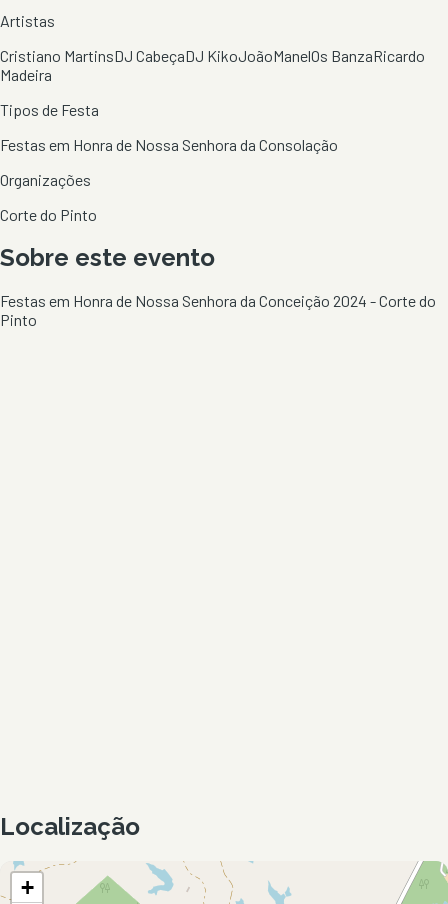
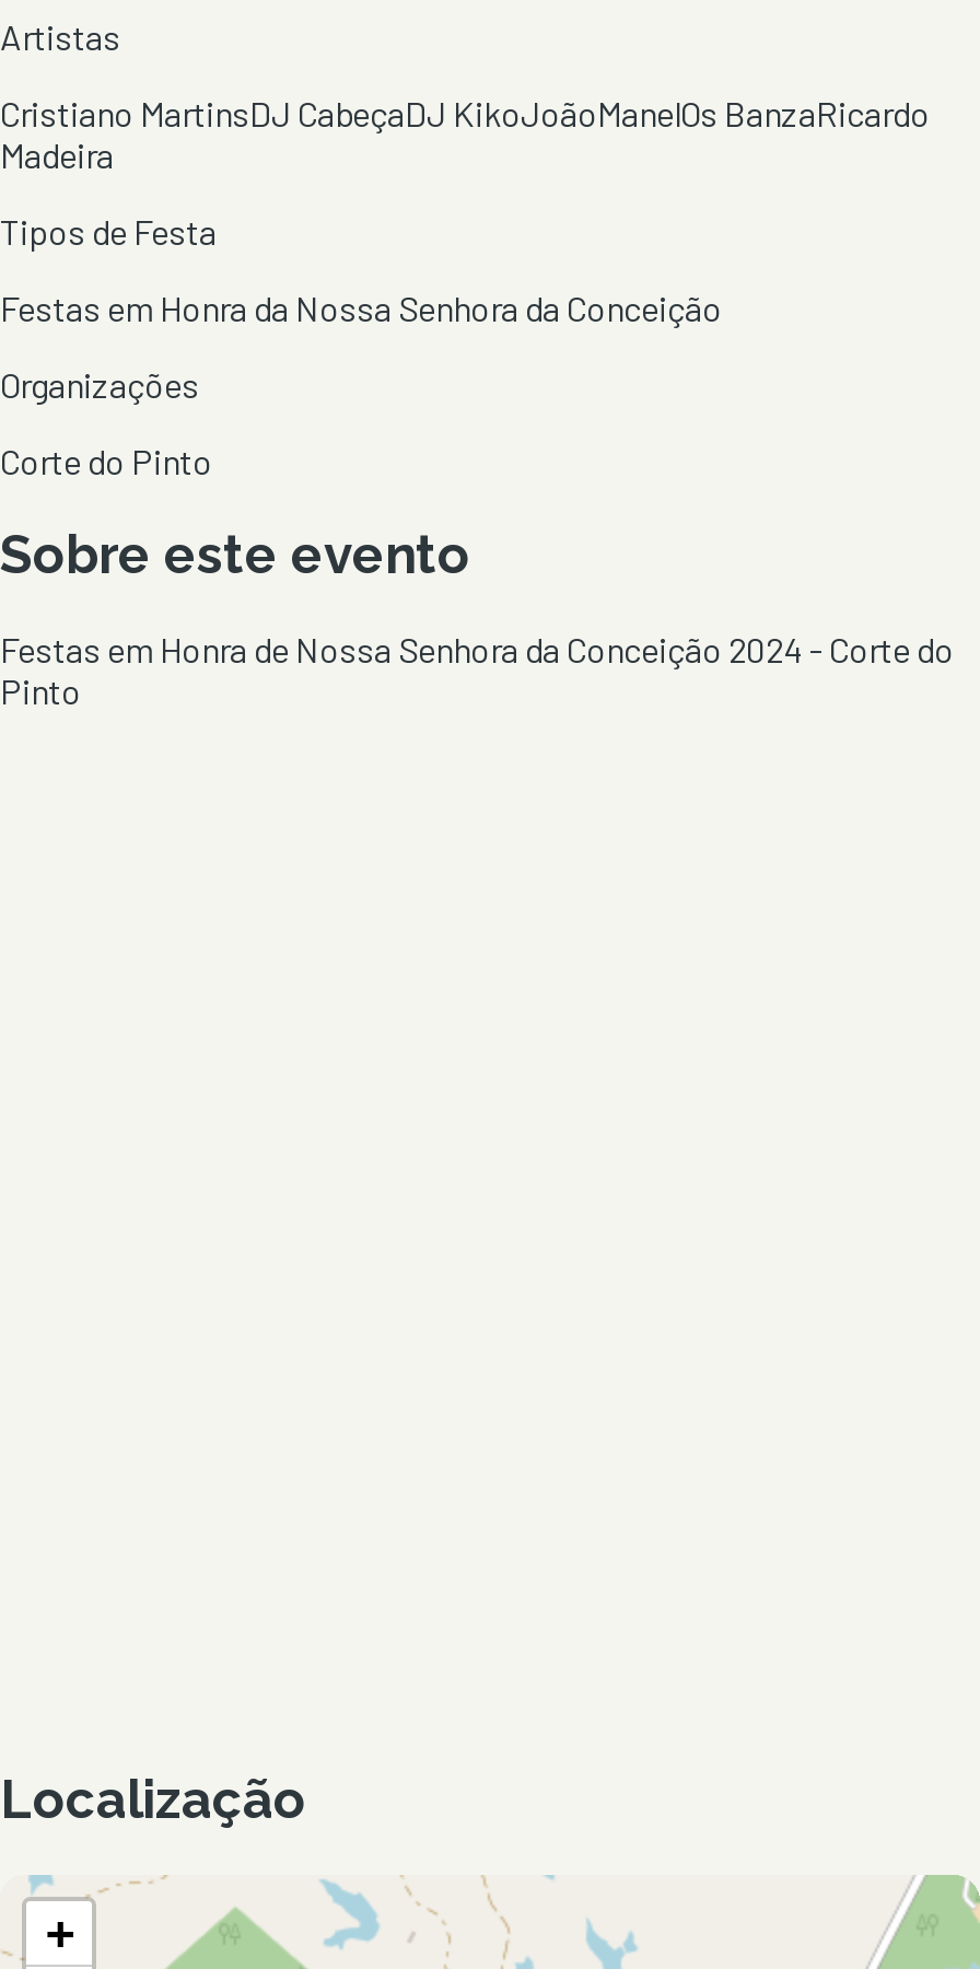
- Festas em Honra de Nossa Senhora da Consolação
+ Festas em Honra da Nossa Senhora da Conceição
